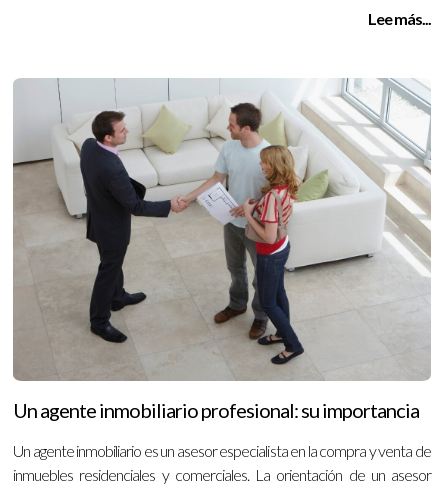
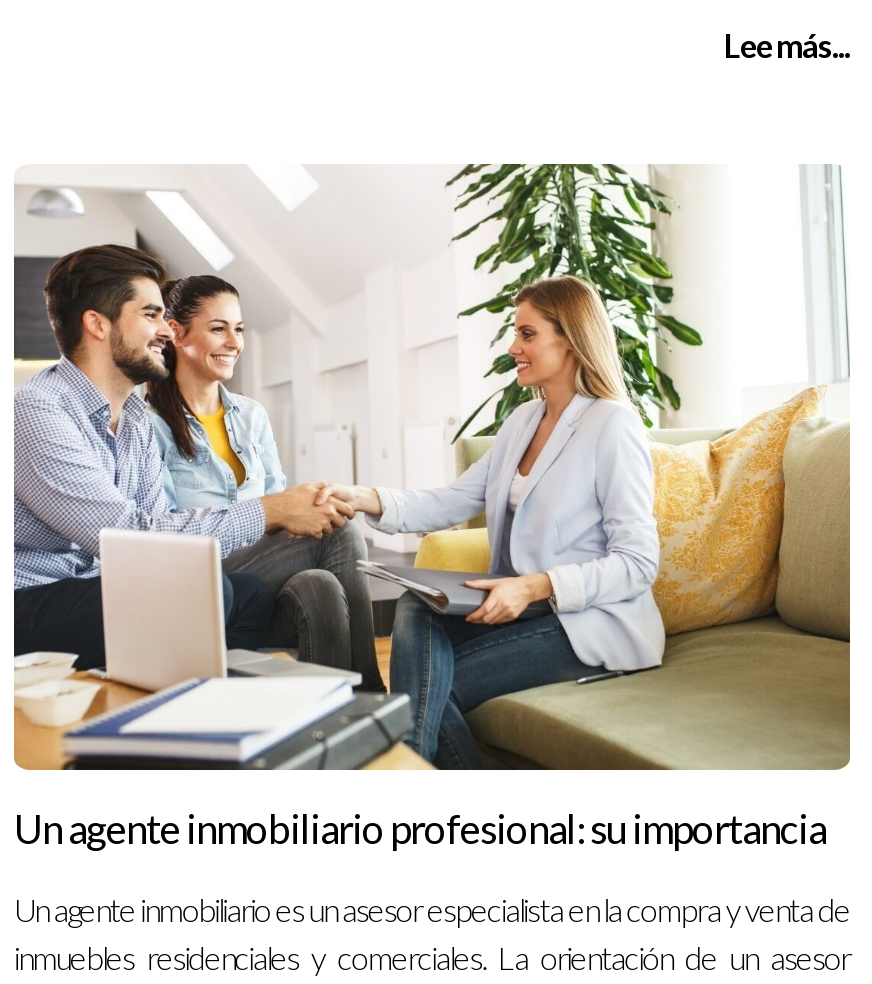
- [image]
+ [image]
